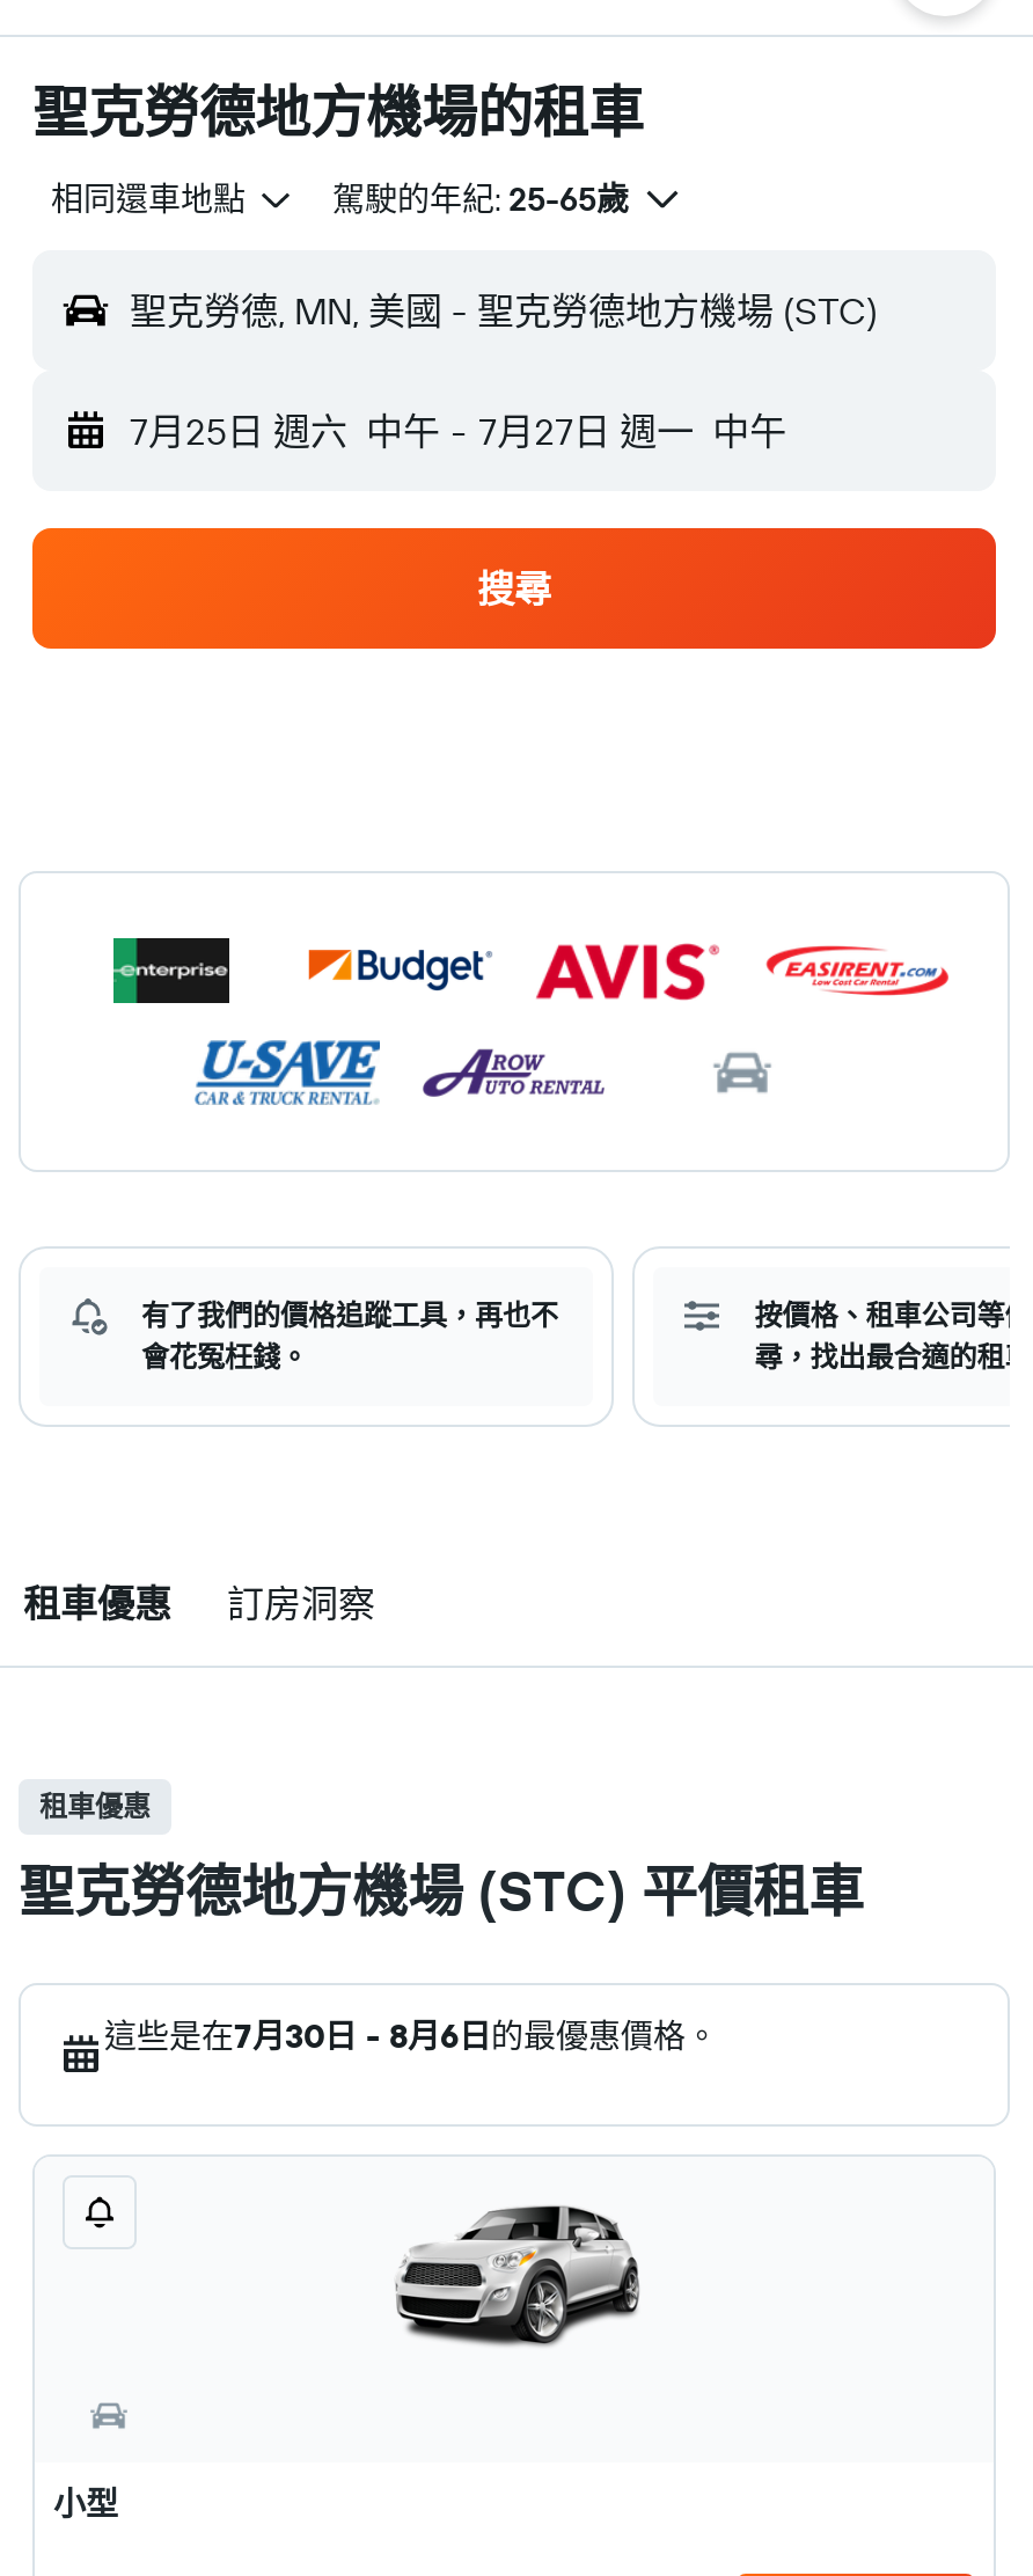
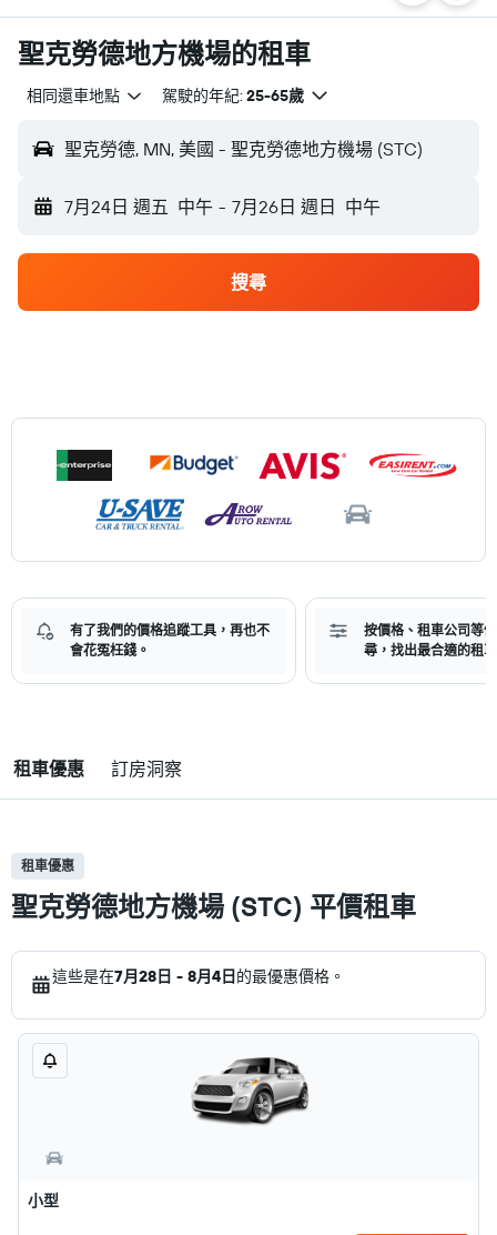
- 7月25日 週六 中午 - 7月27日 週一 中午
+ 7月24日 週五 中午 - 7月26日 週日 中午

- 這些是在7月30日 - 8月6日的最優惠價格。
+ 這些是在7月28日 - 8月4日的最優惠價格。
